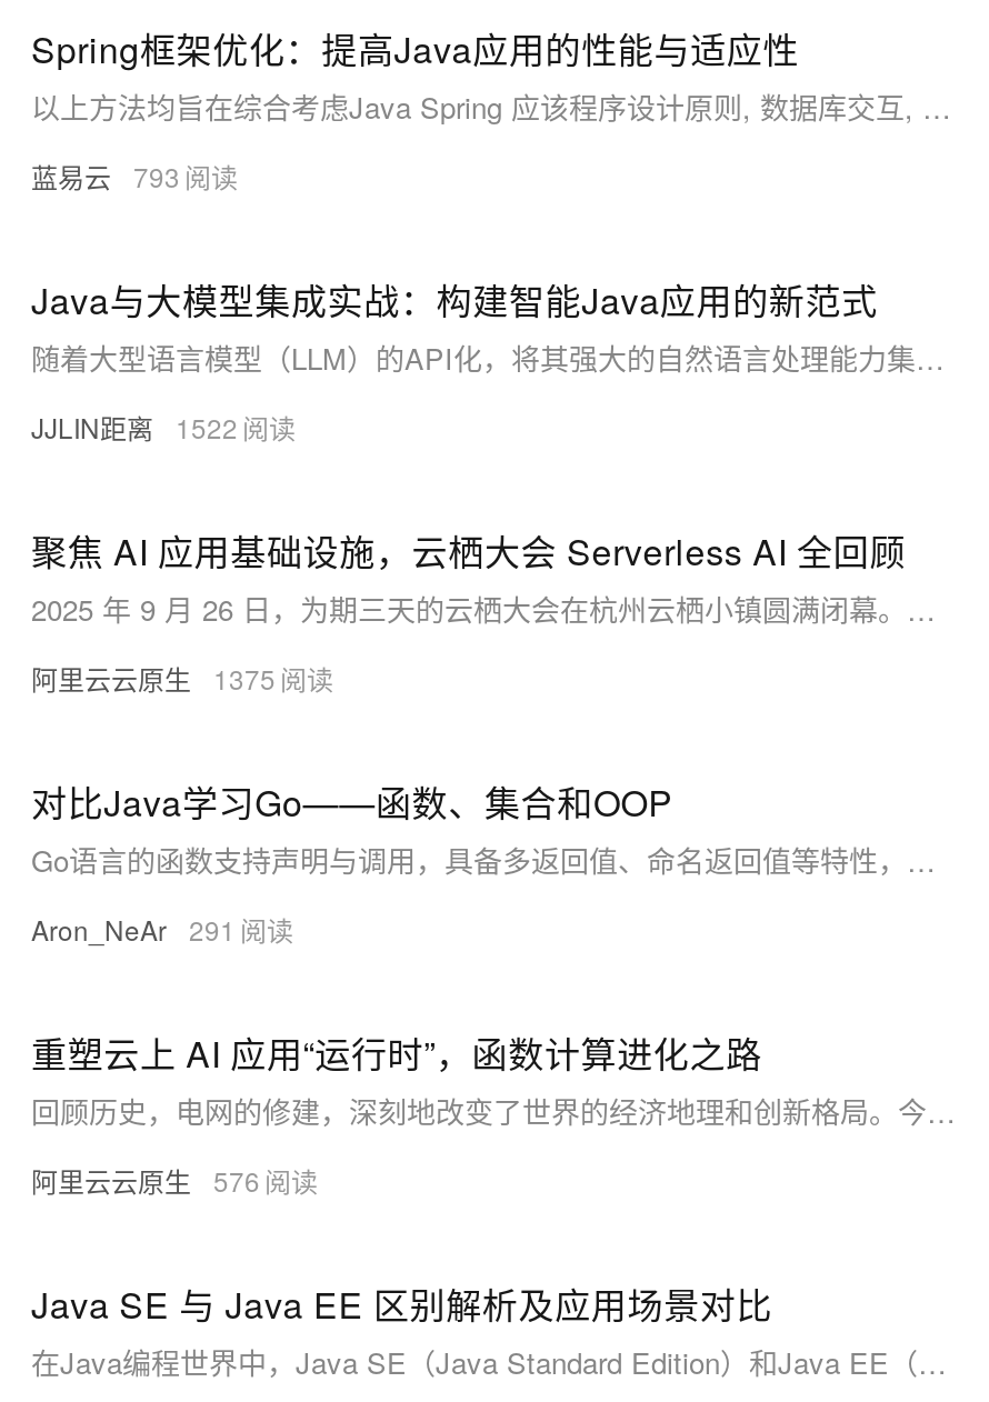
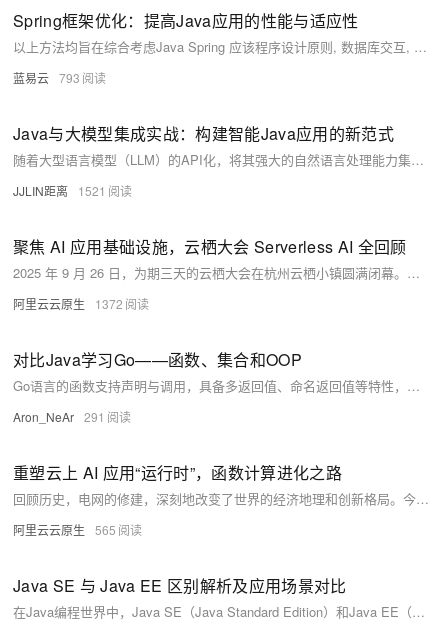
- JJLIN距离 1522
+ JJLIN距离 1521

- 阿里云云原生 1375
+ 阿里云云原生 1372

- 阿里云云原生 576
+ 阿里云云原生 565
